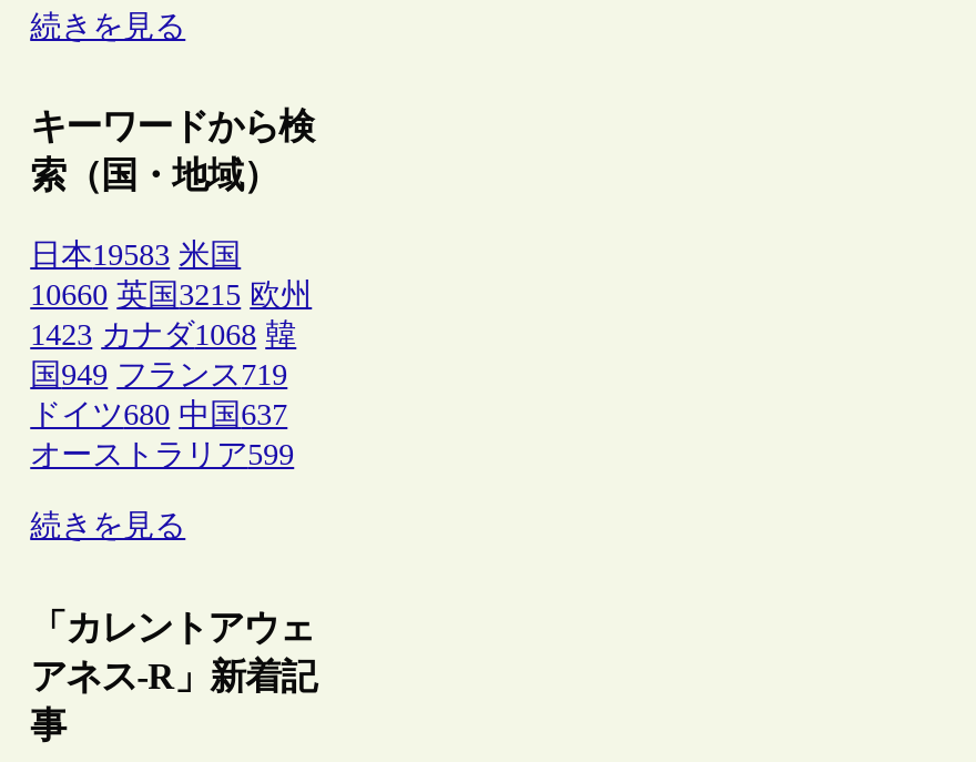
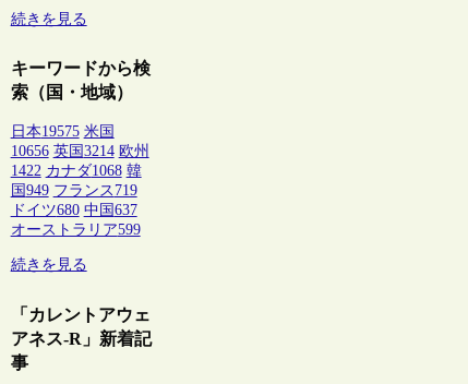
- 日本19583 米国
+ 日本19575 米国

- 10660 英国3215 欧州
+ 10656 英国3214 欧州

- 1423 カナダ1068 韓
+ 1422 カナダ1068 韓
